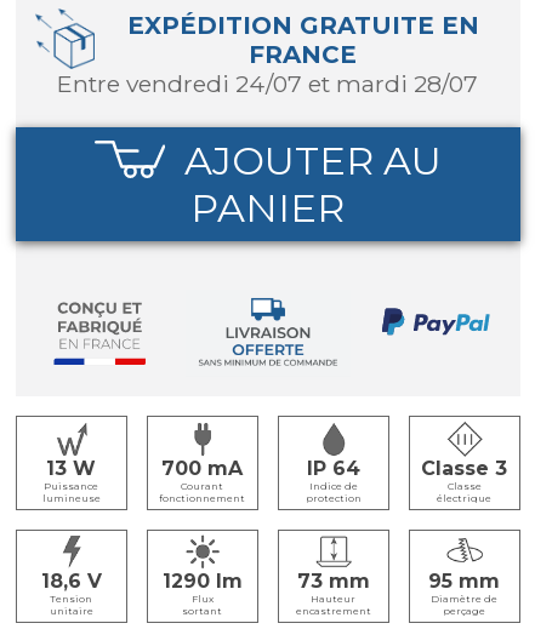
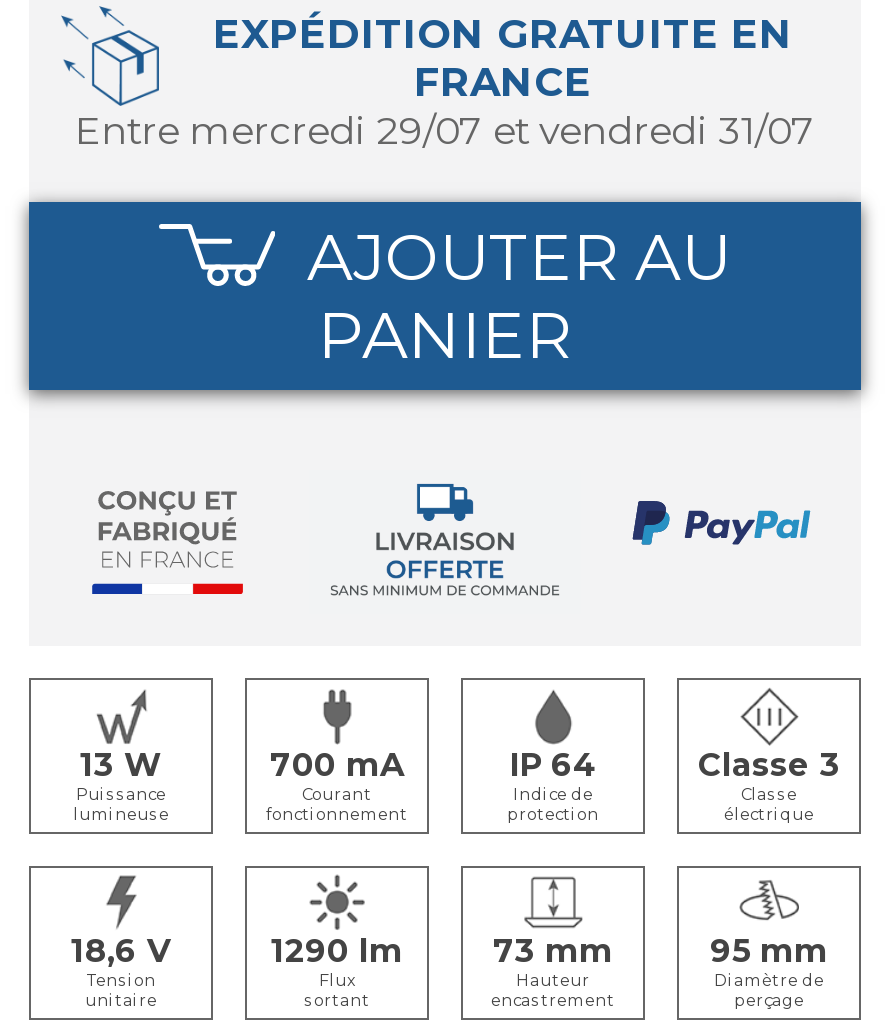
- entre vendredi 24/07 et mardi 28/07
+ entre mercredi 29/07 et vendredi 31/07
